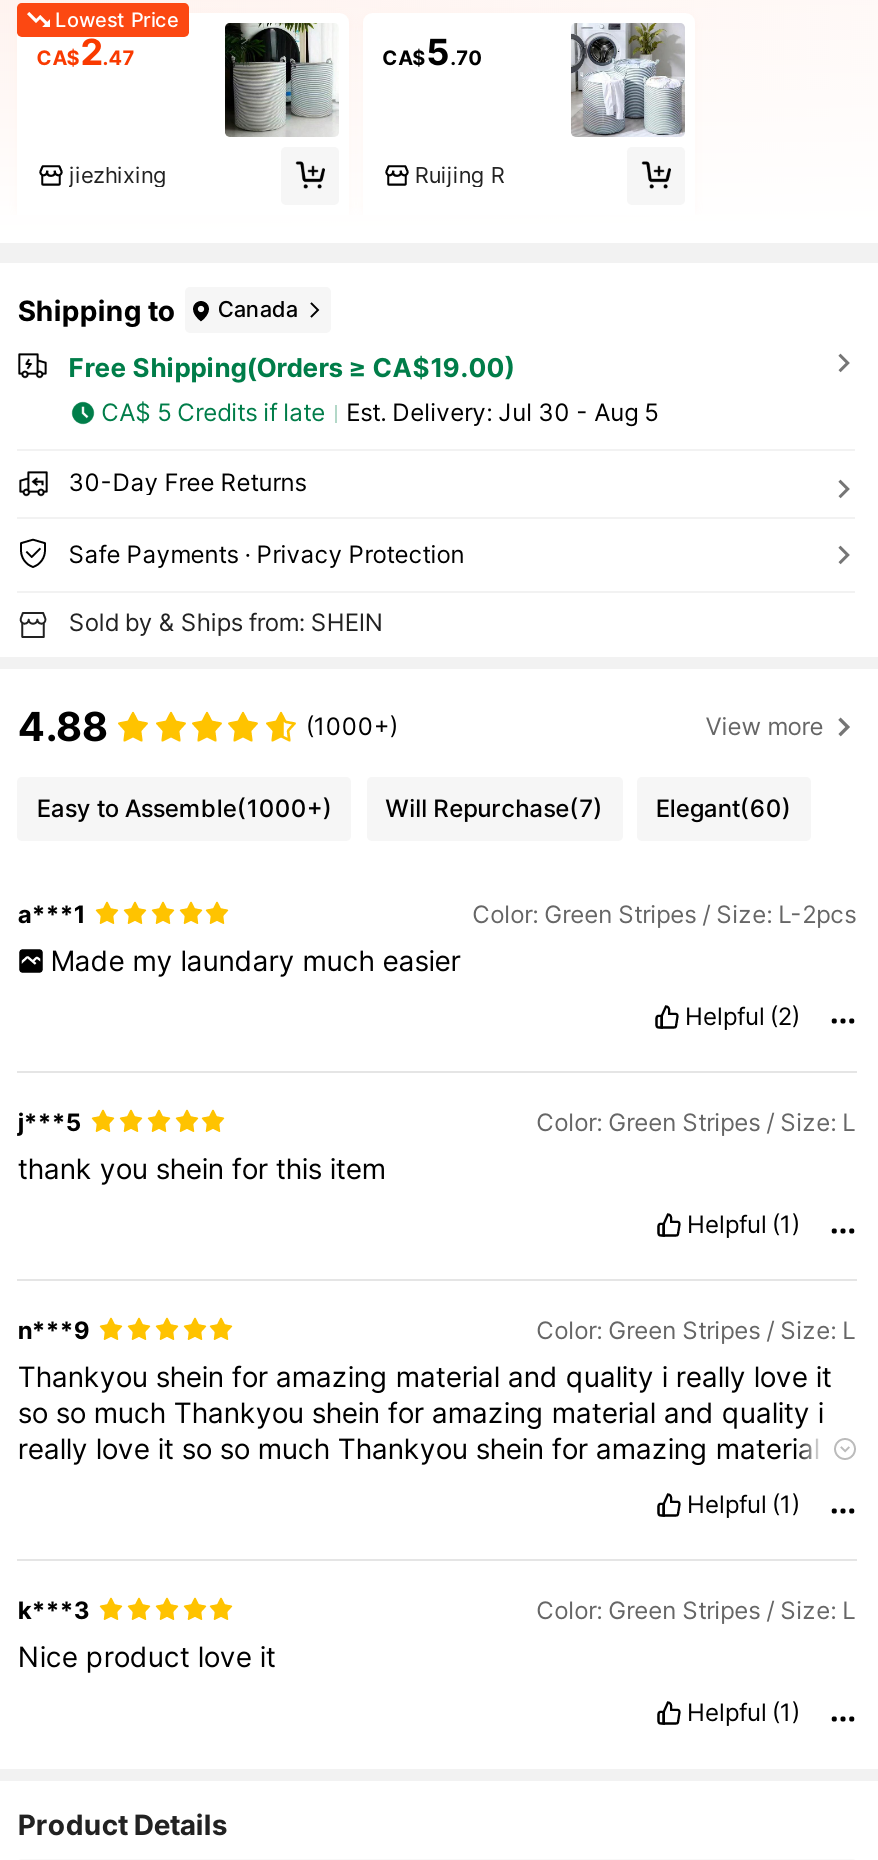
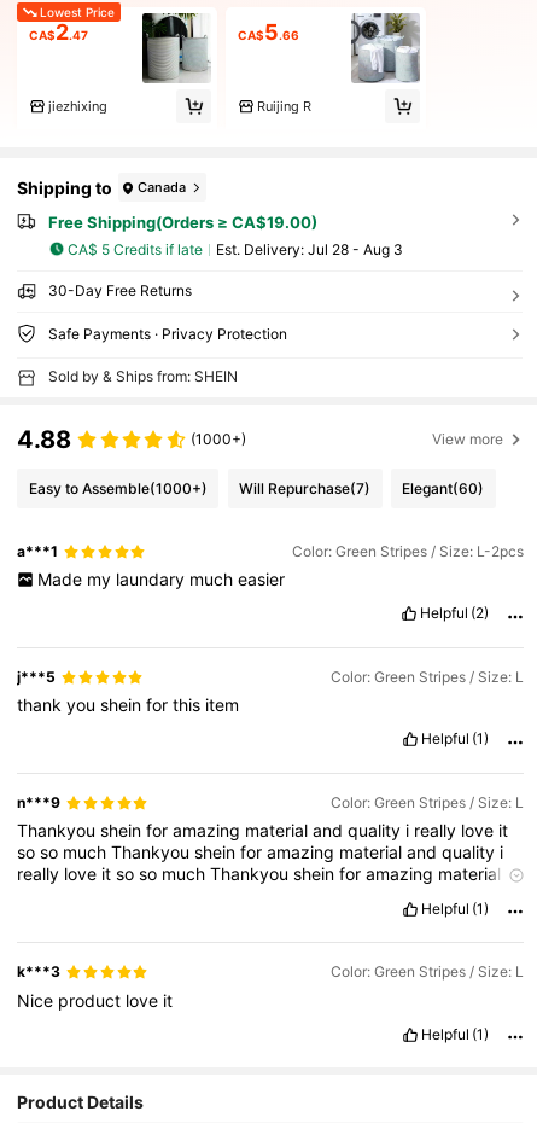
- CA$5.70
+ CA$5.66

- Est. Delivery: Jul 30 - Aug 5
+ Est. Delivery: Jul 28 - Aug 3
